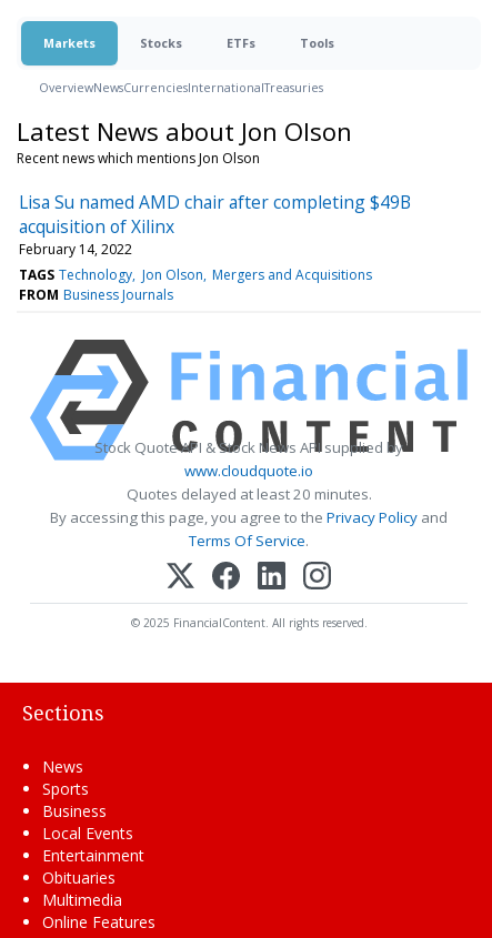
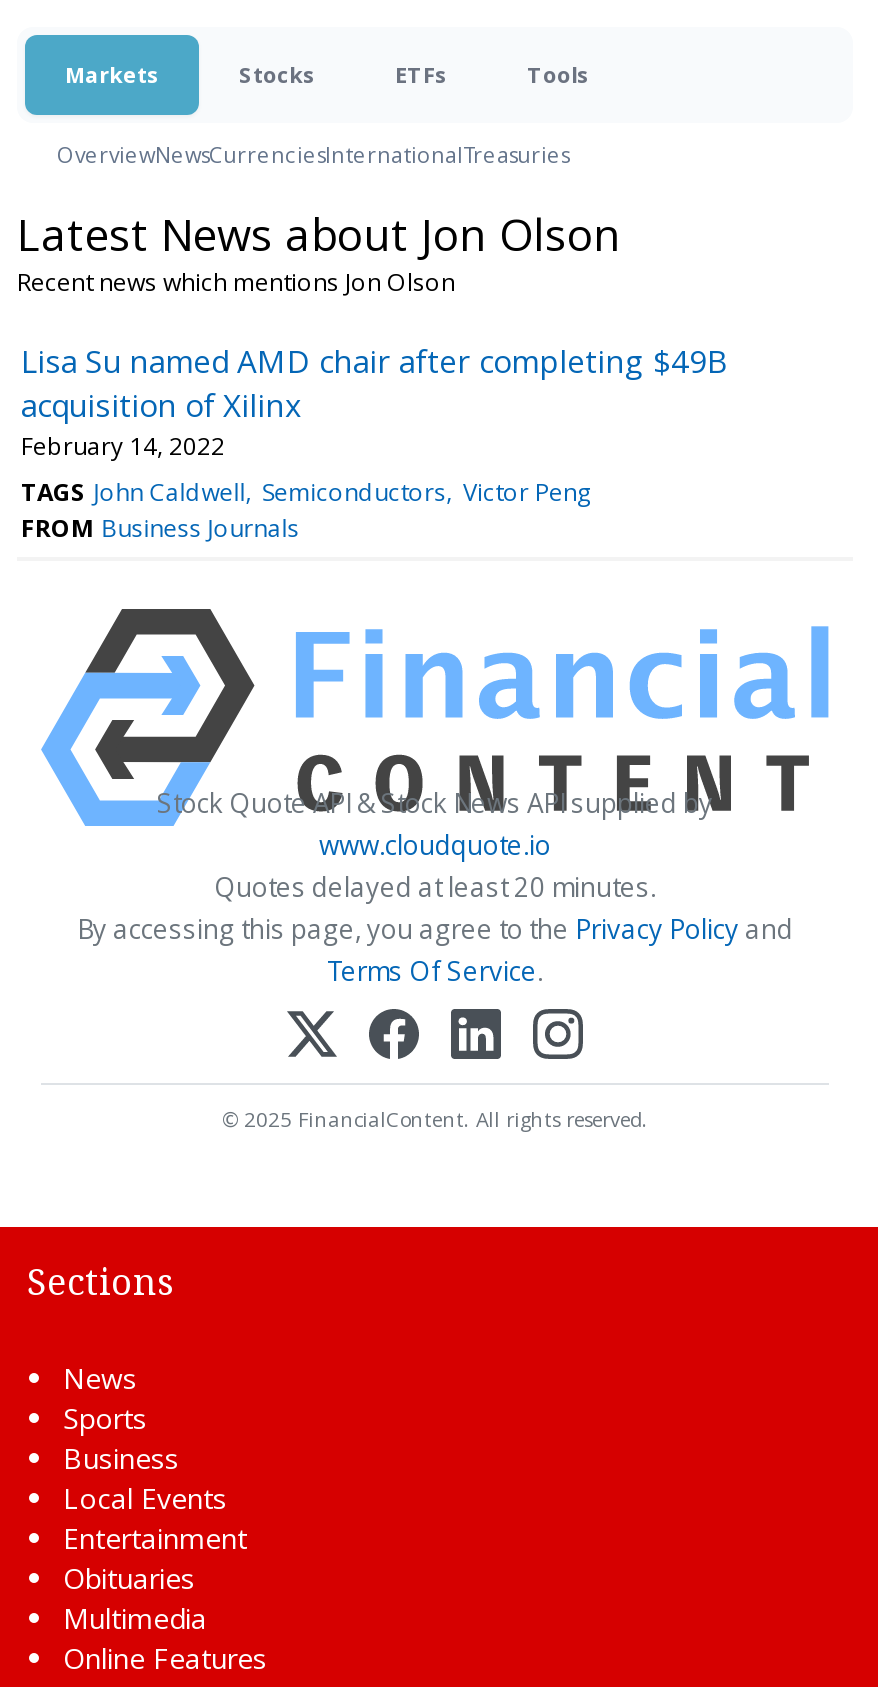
- TAGS Technology Jon Olson Mergers and Acquisitions
+ TAGS John Caldwell Semiconductors Victor Peng
